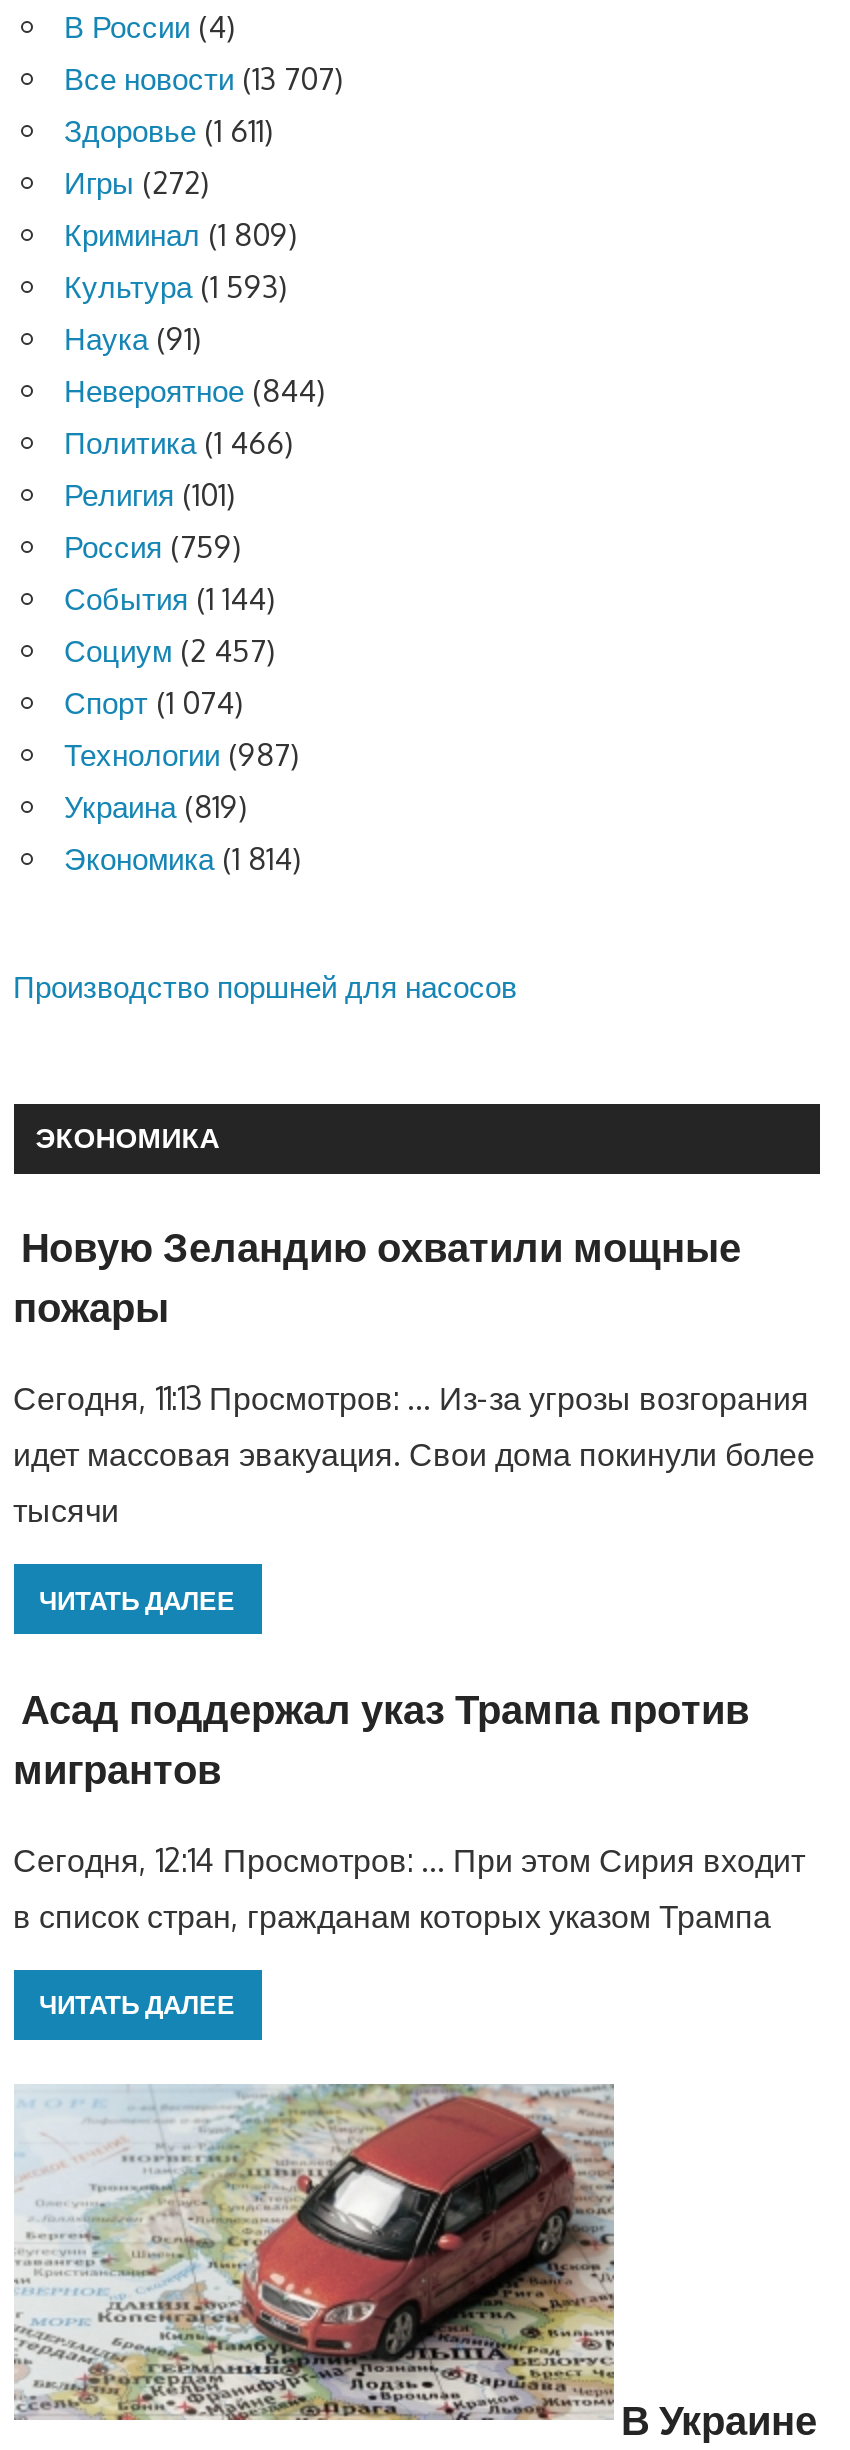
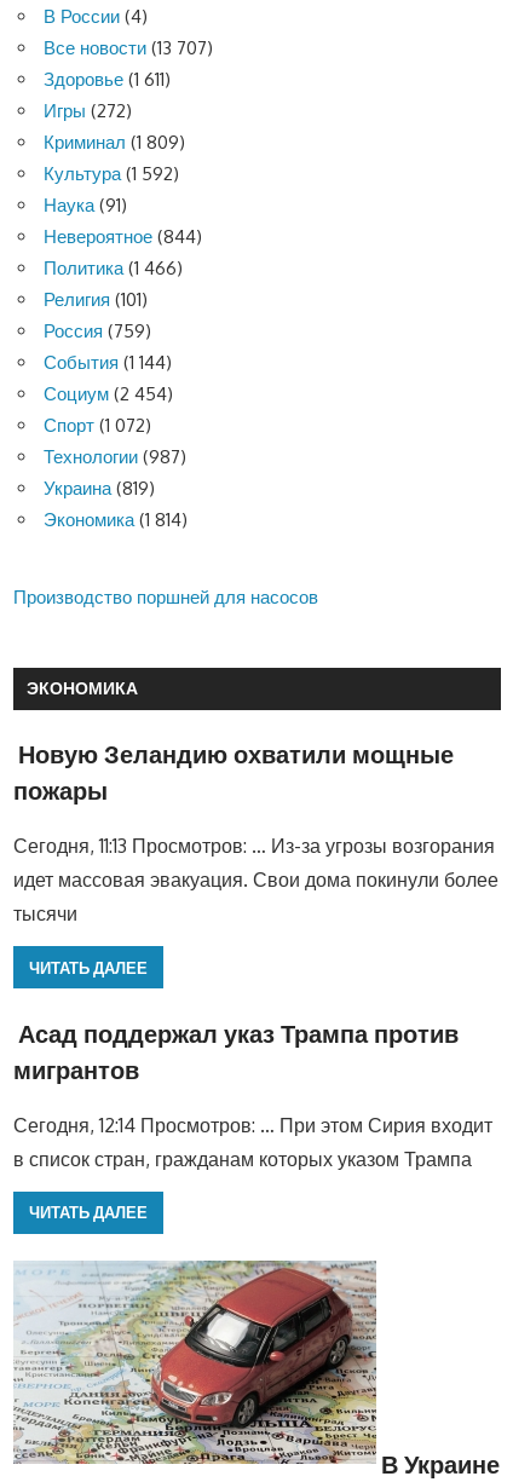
- Культура (1 593)
+ Культура (1 592)

- Социум (2 457)
+ Социум (2 454)

- Спорт (1 074)
+ Спорт (1 072)
